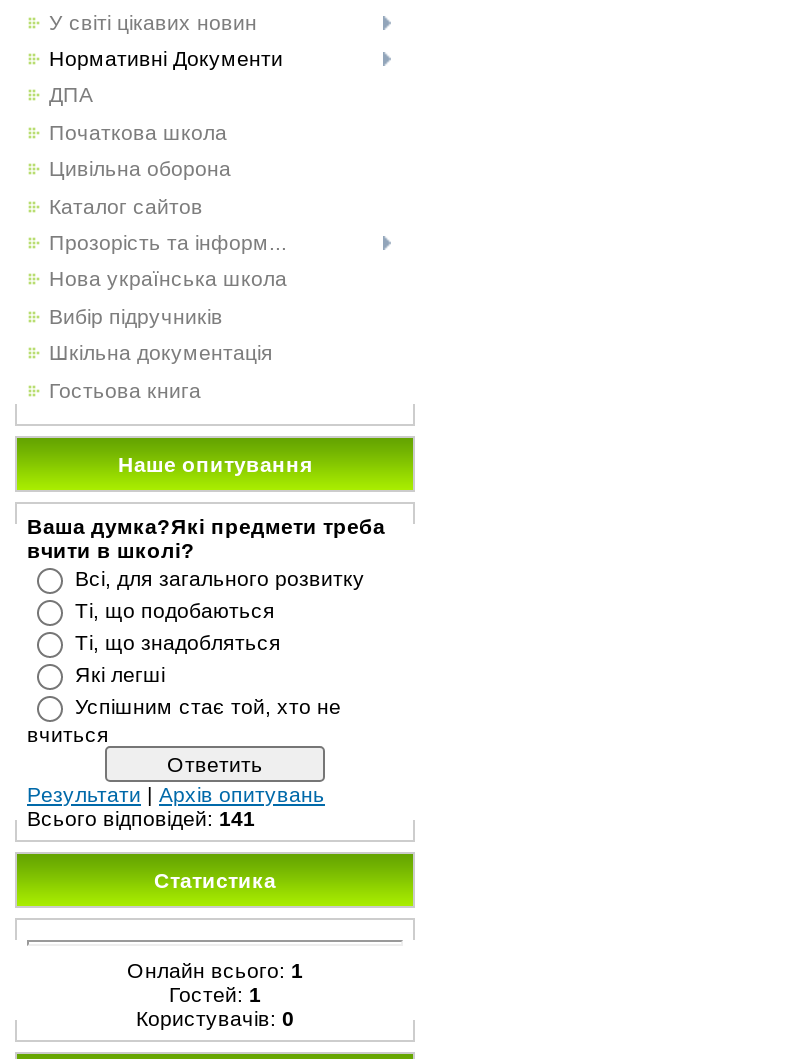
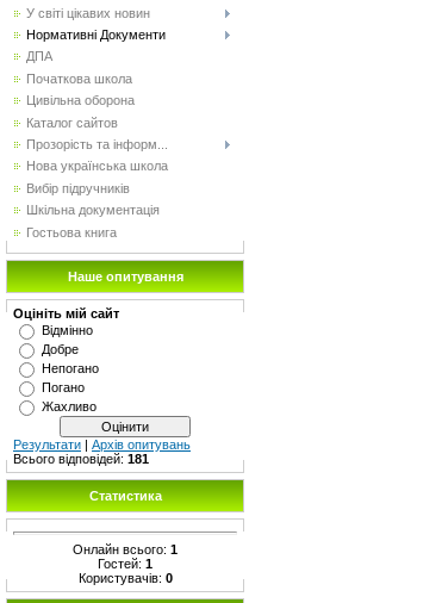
- Ваша думка?Які предмети треба
- вчити в школі?
- Всі, для загального розвитку
- Ті, що подобаються
- Ті, що знадобляться
- Які легші
- Успішним стає той, хто не
- вчиться
+ Оцініть мій сайт
+ Відмінно
+ Добре
+ Непогано
+ Погано
+ Жахливо

- Всього відповідей:141
+ Всього відповідей:181
